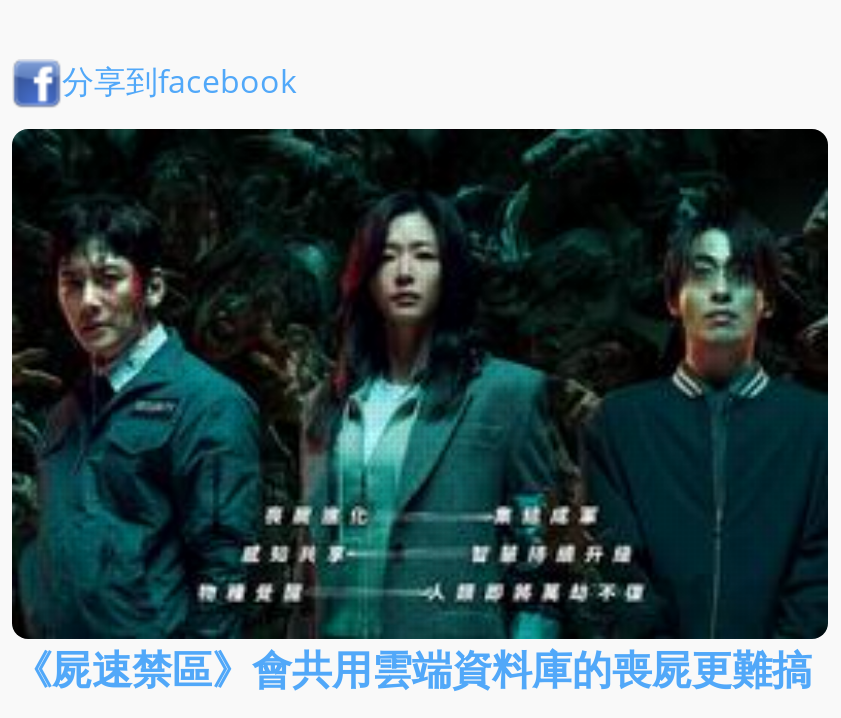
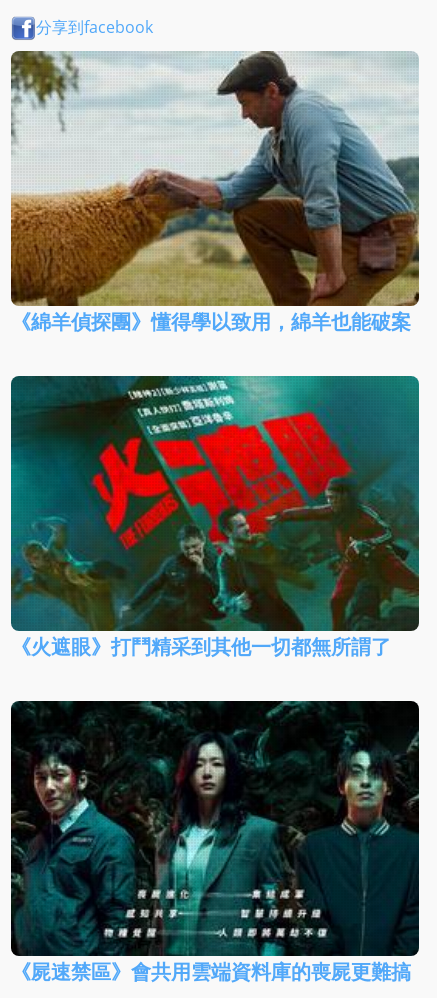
+ [image]
+ 《綿羊偵探團》懂得學以致用，綿羊也能破案

+ [image]
+ 《火遮眼》打鬥精采到其他一切都無所謂了
